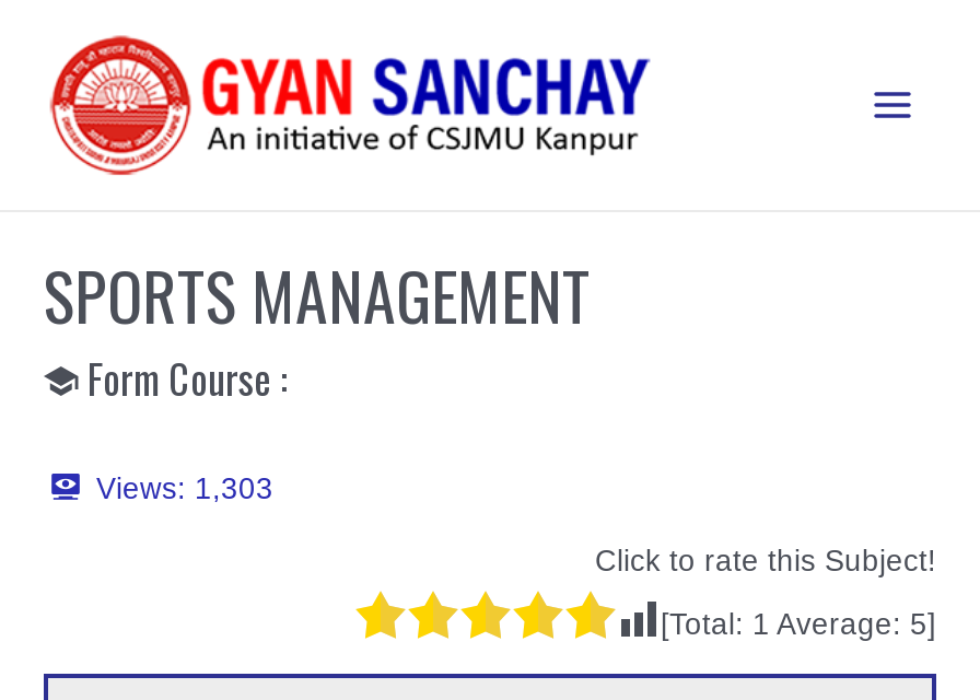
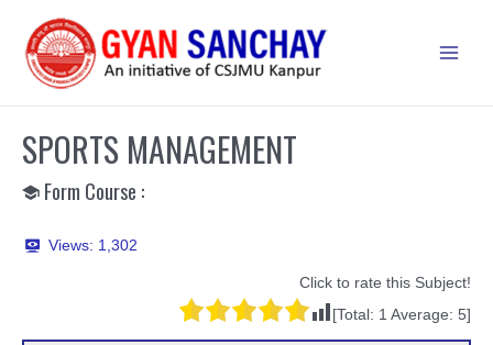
- Views: 1,303
+ Views: 1,302
